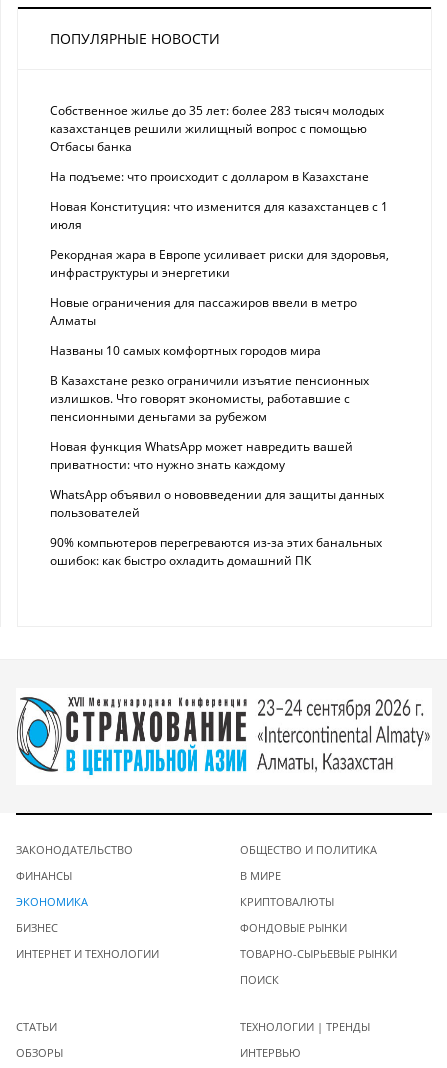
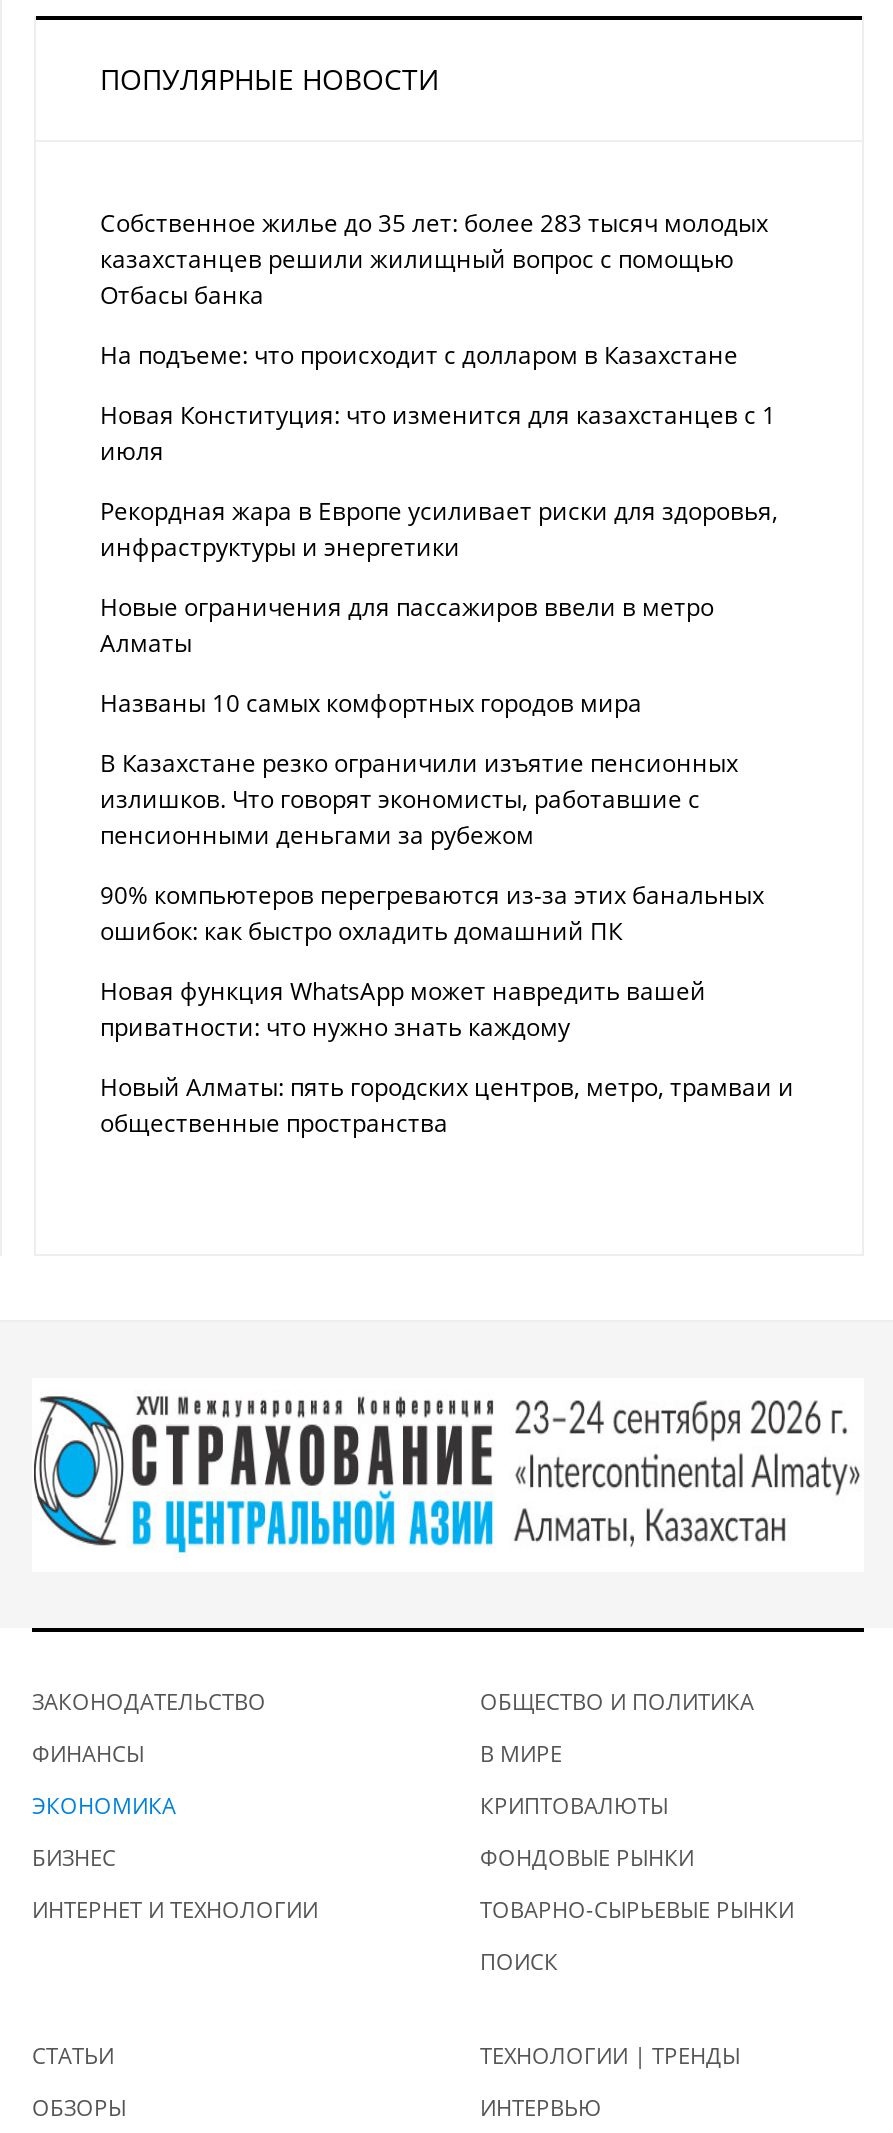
moved down: Новая функция WhatsApp может навредить вашей | приватности: что нужно знать каждому

- WhatsApp объявил о нововведении для защиты данных
- пользователей
+ Новый Алматы: пять городских центров, метро, трамваи и
+ общественные пространства

moved up: 90% компьютеров перегреваются из-за этих банальных | ошибок: как быстро охладить домашний ПК
